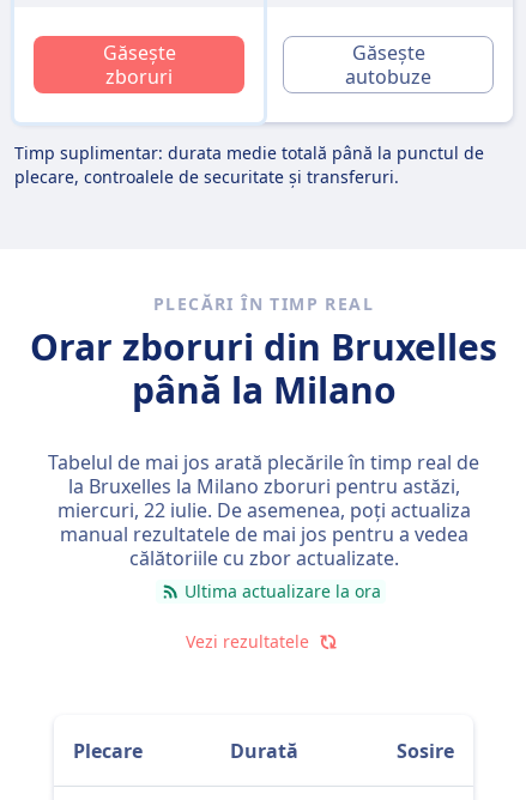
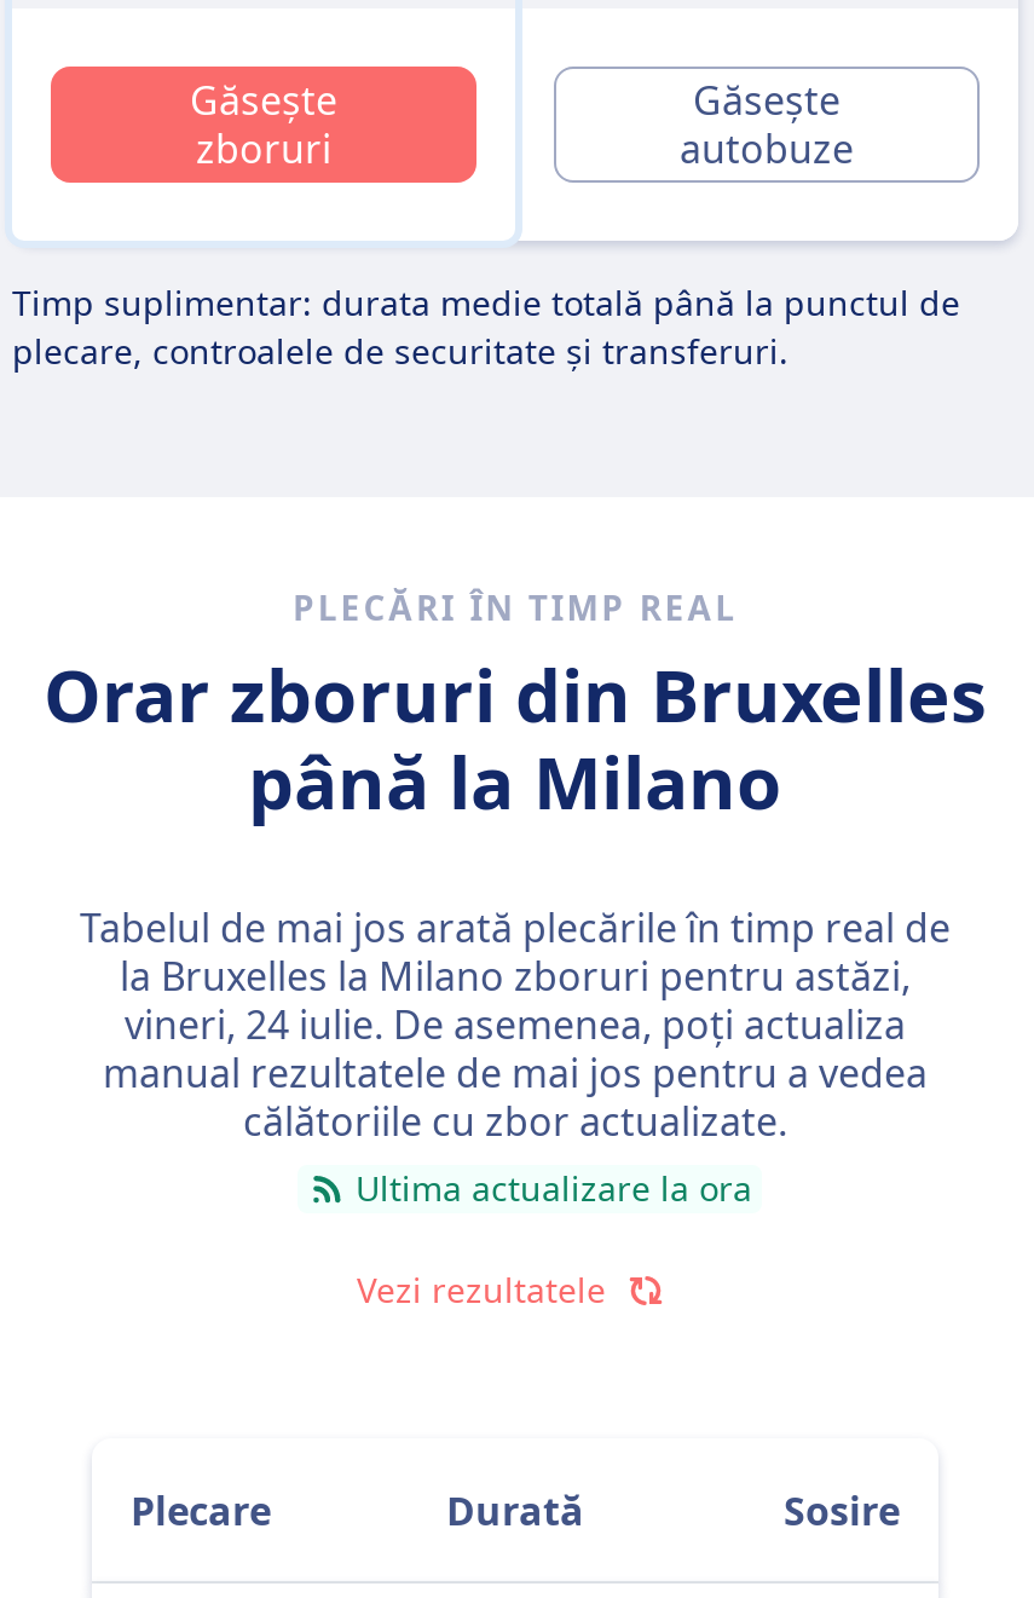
- miercuri, 22 iulie. De asemenea, poți actualiza
+ vineri, 24 iulie. De asemenea, poți actualiza
